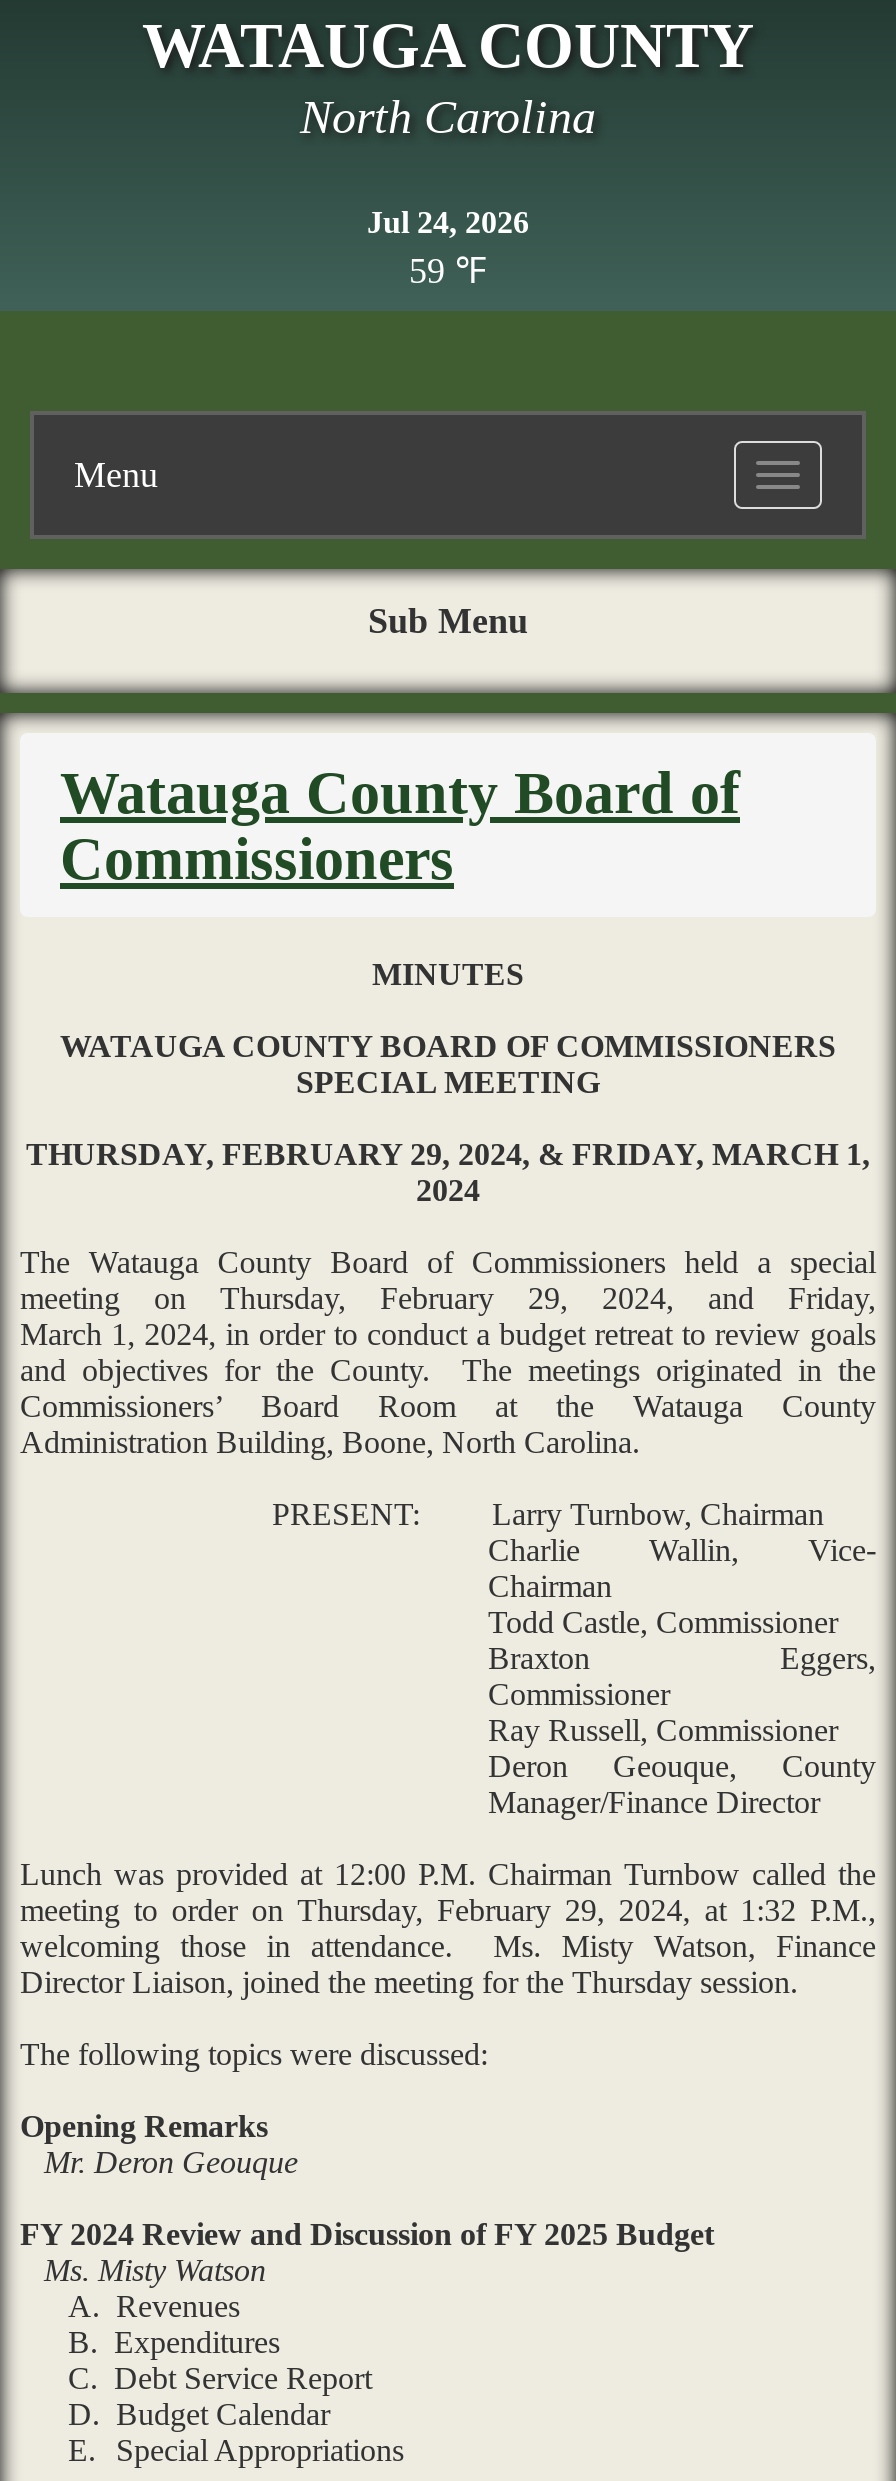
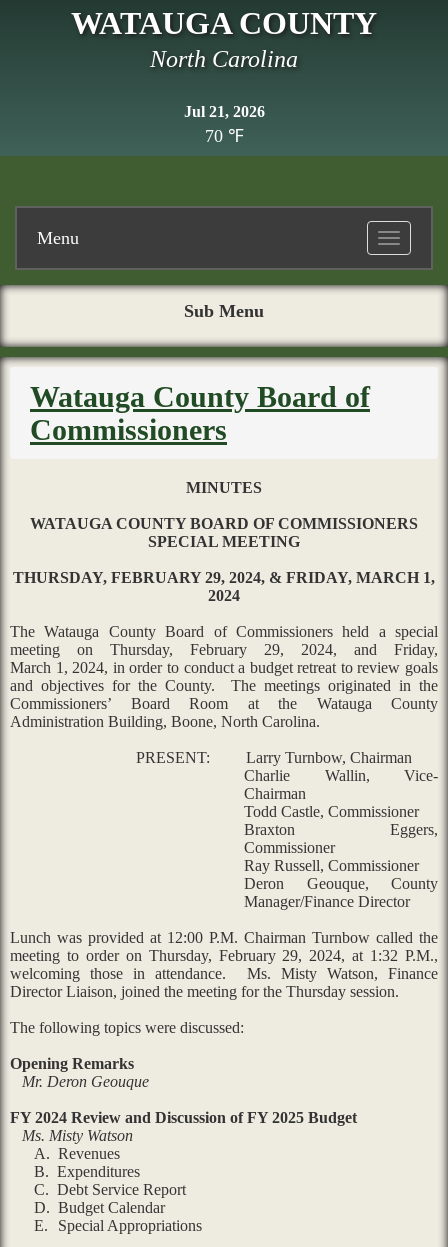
- Jul 24, 2026
+ Jul 21, 2026

- 59 ℉
+ 70 ℉
